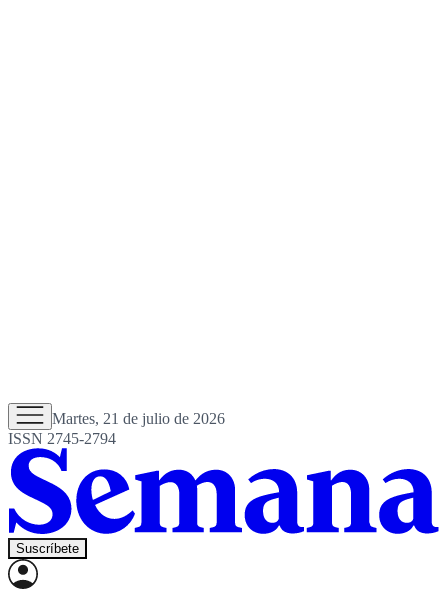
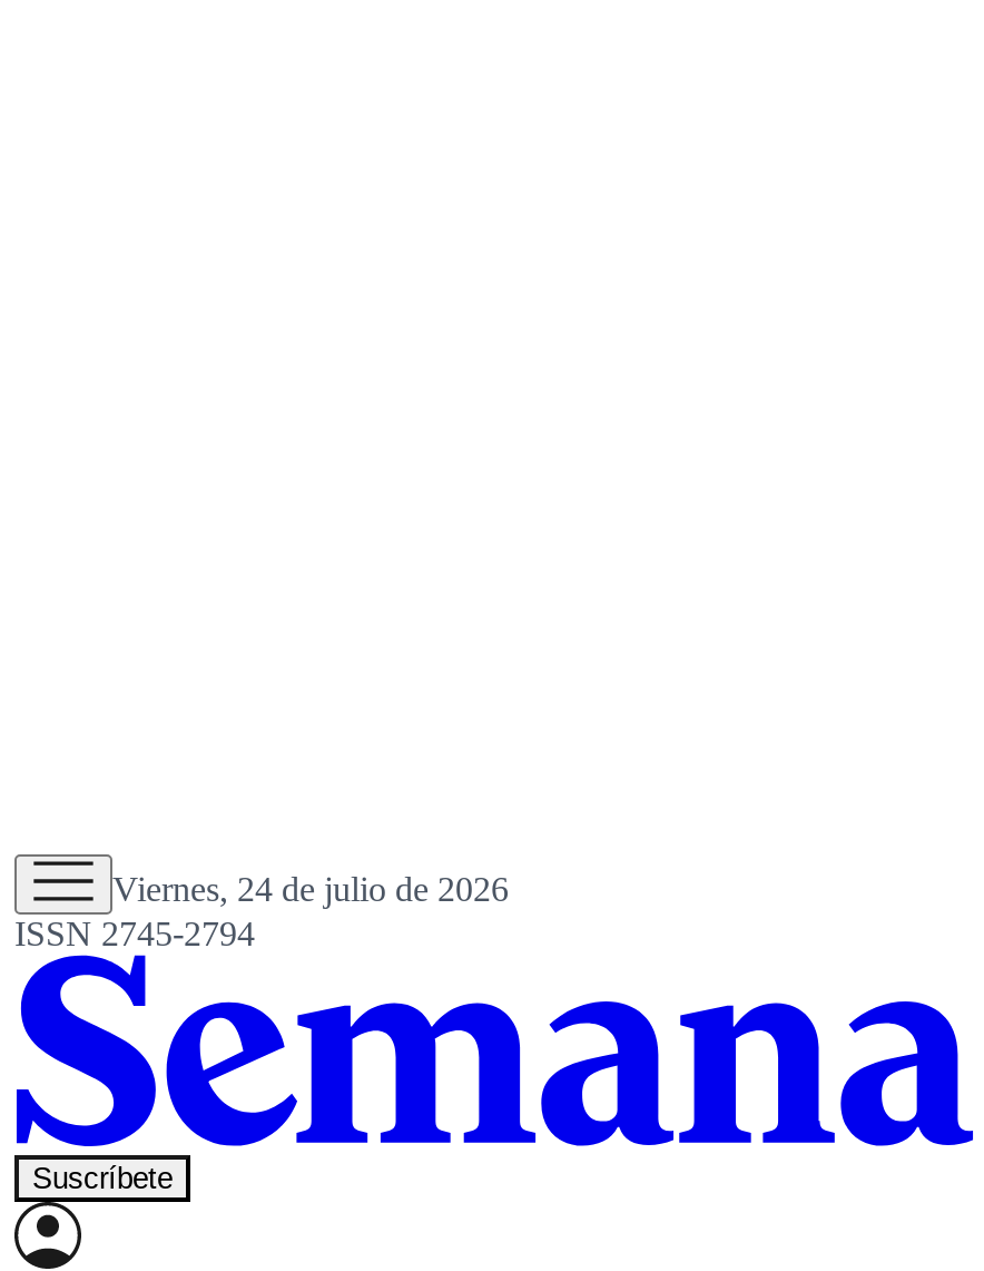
- Martes, 21 de julio de 2026
+ Viernes, 24 de julio de 2026
